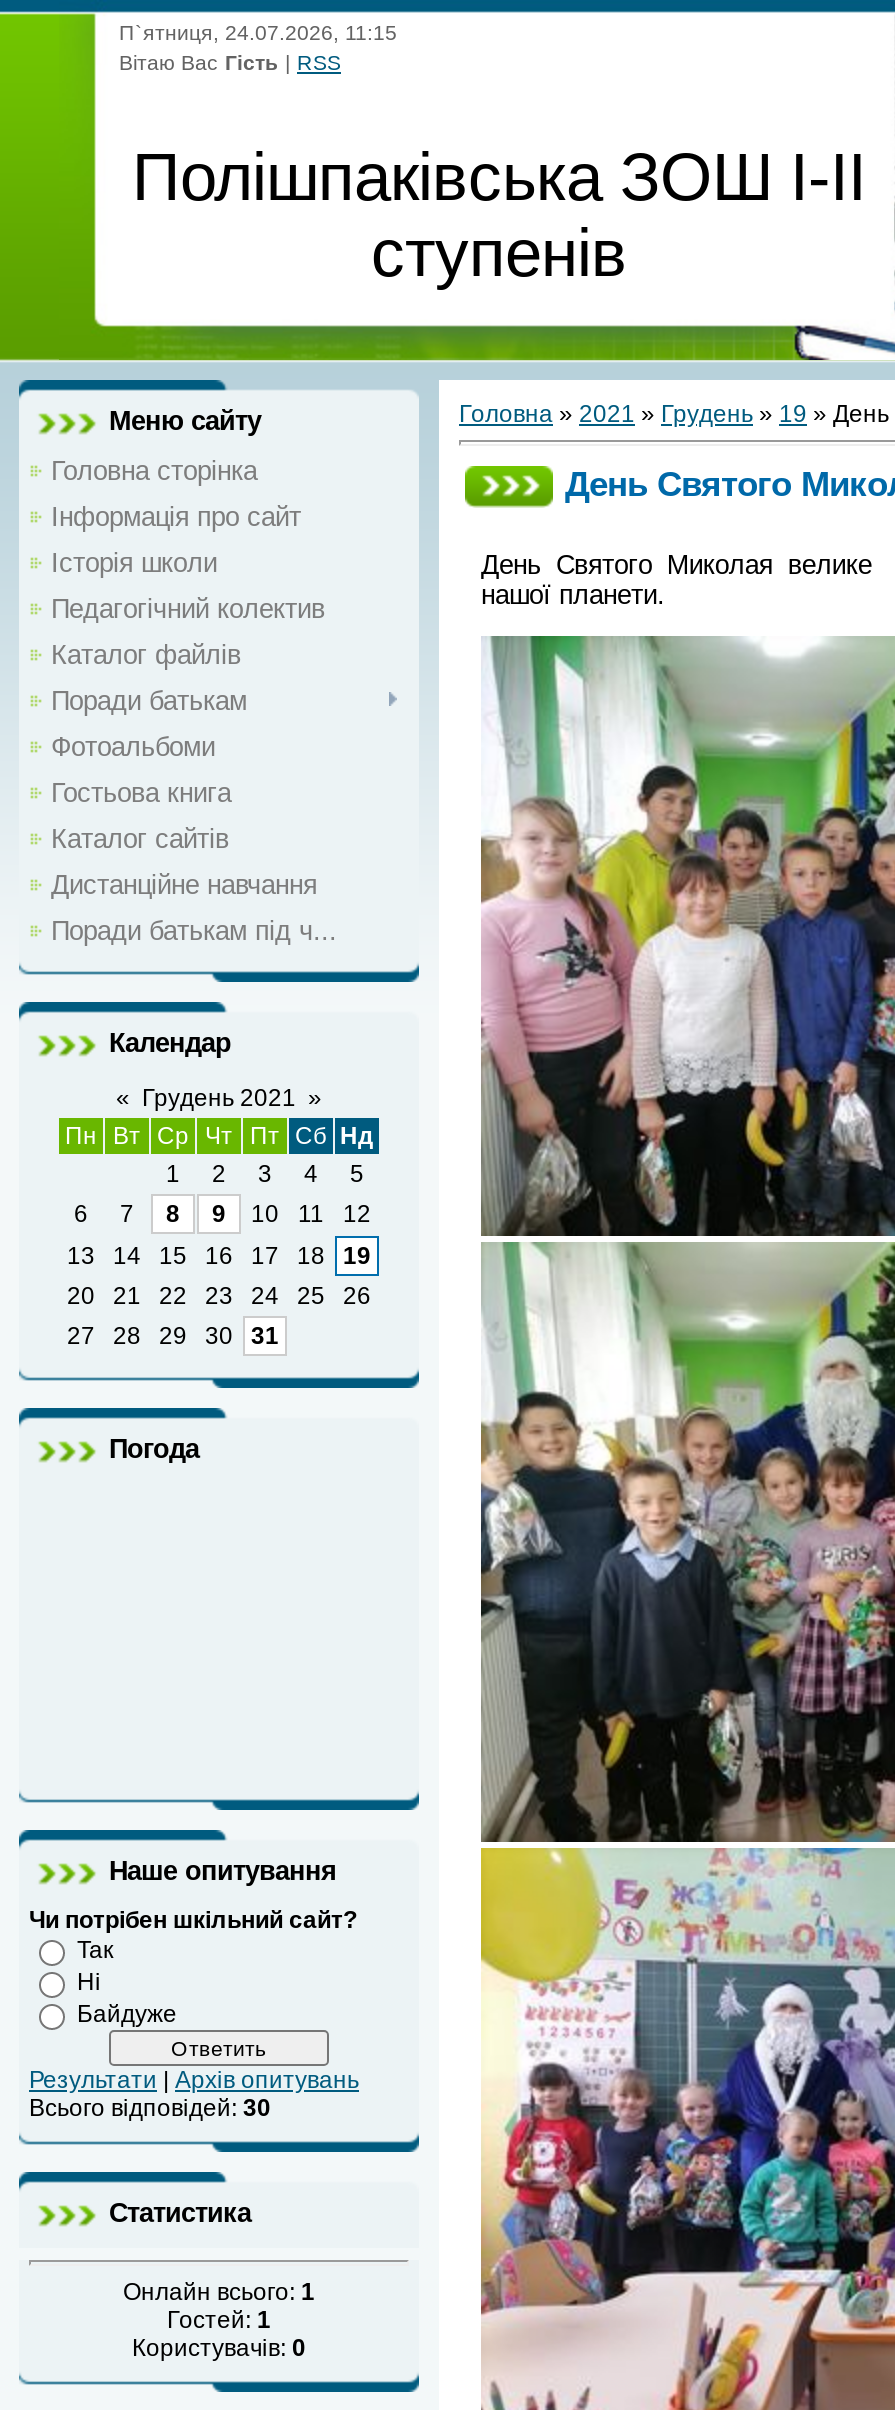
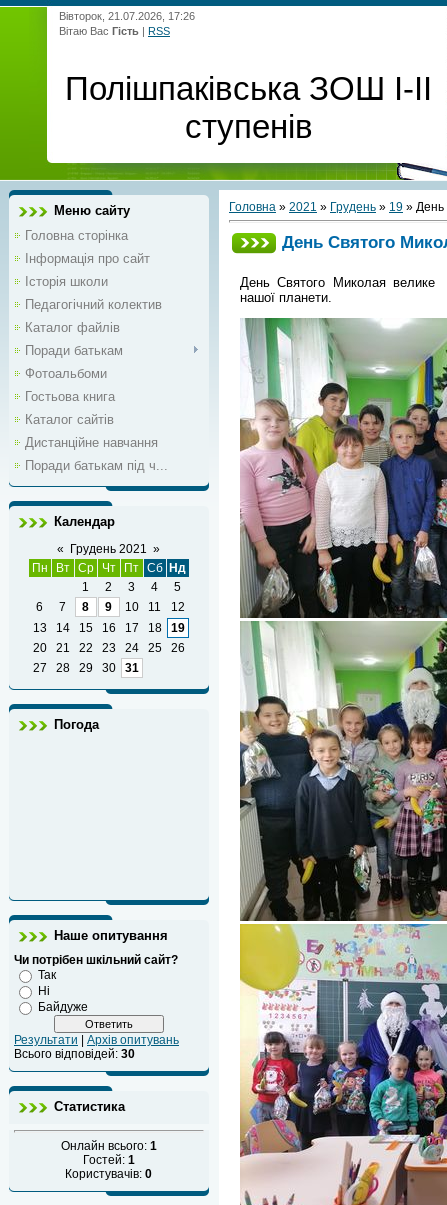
- П`ятниця, 24.07.2026, 11:15
+ Вівторок, 21.07.2026, 17:26
